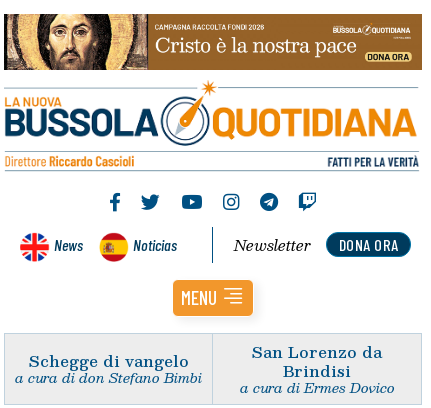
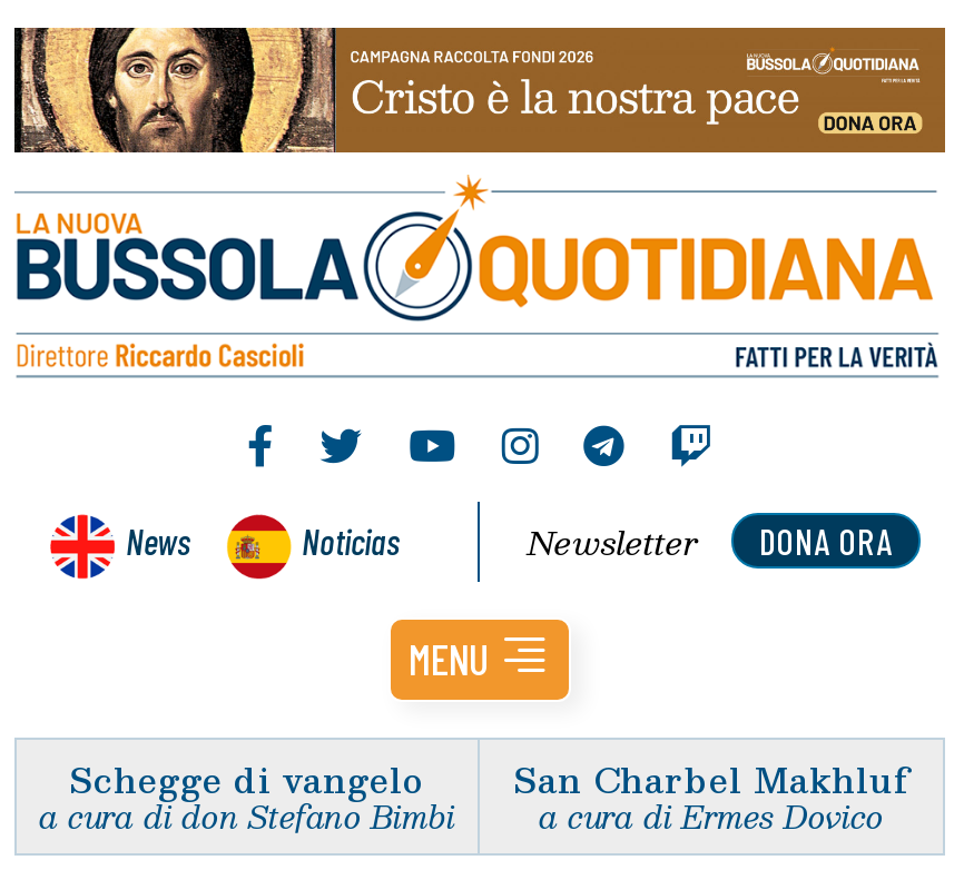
- San Lorenzo da
- Brindisi
+ San Charbel Makhluf
